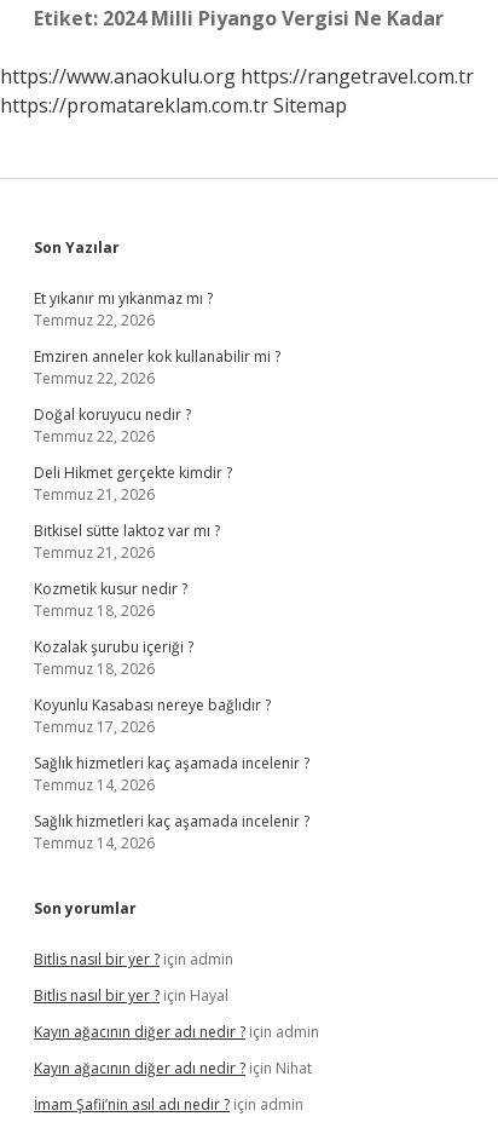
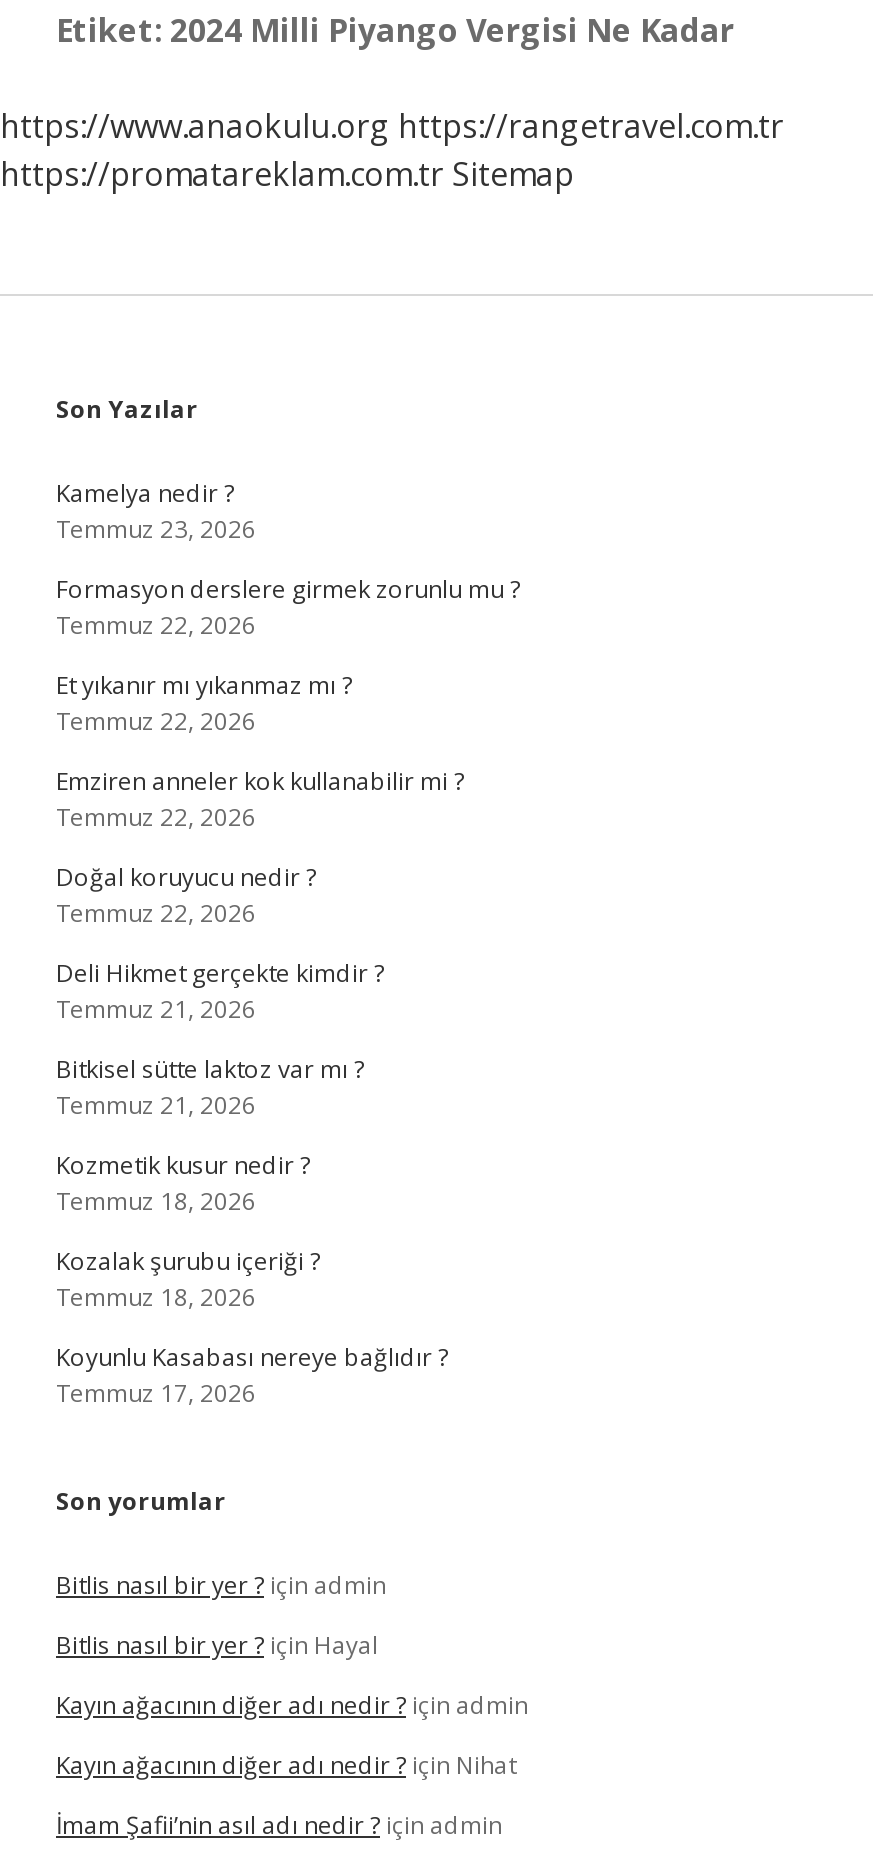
+ Kamelya nedir ?
+ Temmuz 23, 2026
+ Formasyon derslere girmek zorunlu mu ?
+ Temmuz 22, 2026

moved down: Et yıkanır mı yıkanmaz mı ? | Temmuz 22, 2026 | Emziren anneler kok kullanabilir mi ? | ... | Koyunlu Kasabası nereye bağlıdır ? | Temmuz 17, 2026

- Sağlık hizmetleri kaç aşamada incelenir ?
- Temmuz 14, 2026
- Sağlık hizmetleri kaç aşamada incelenir ?
- Temmuz 14, 2026
